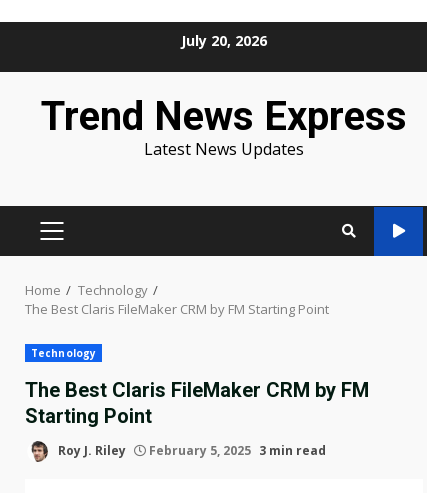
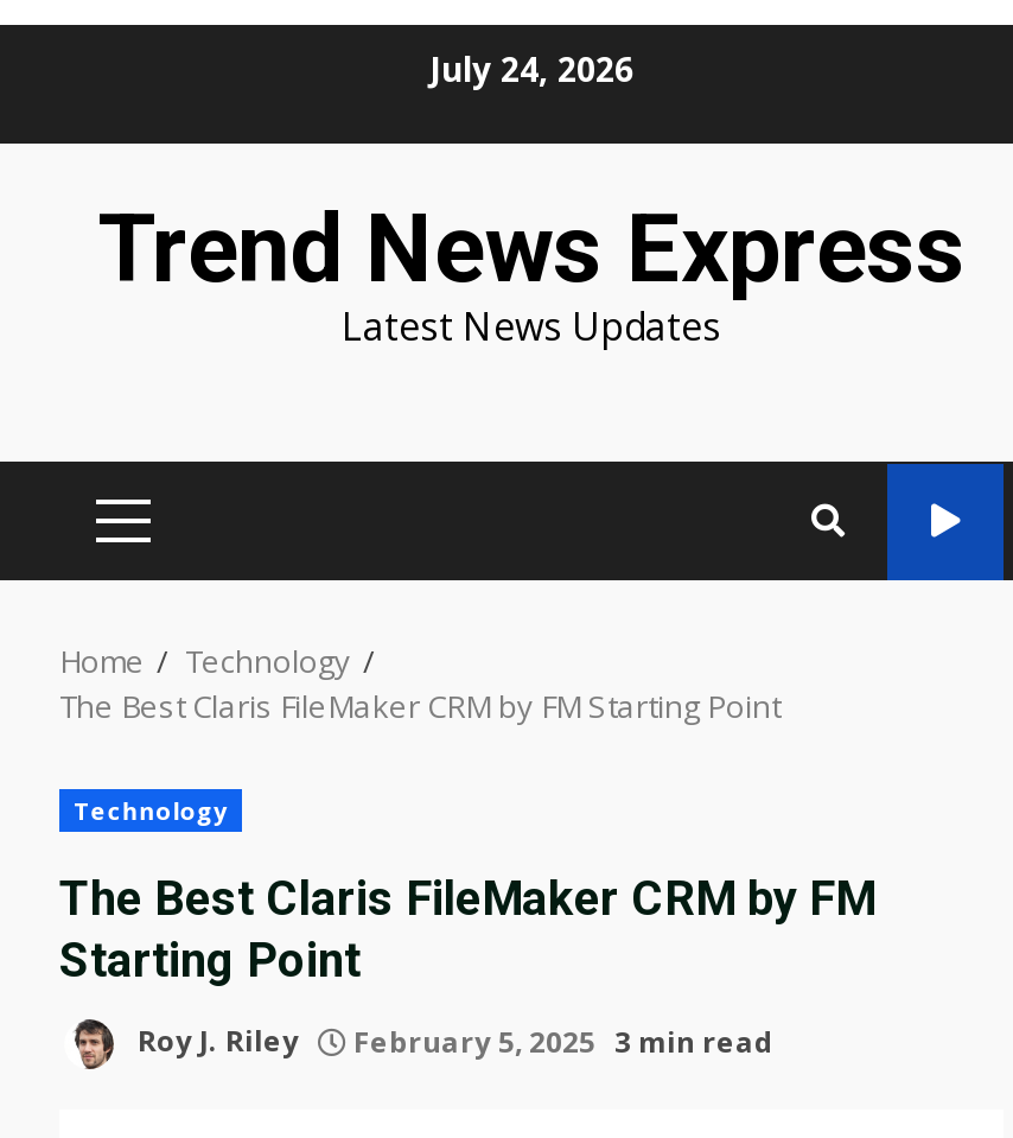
- July 20, 2026
+ July 24, 2026
